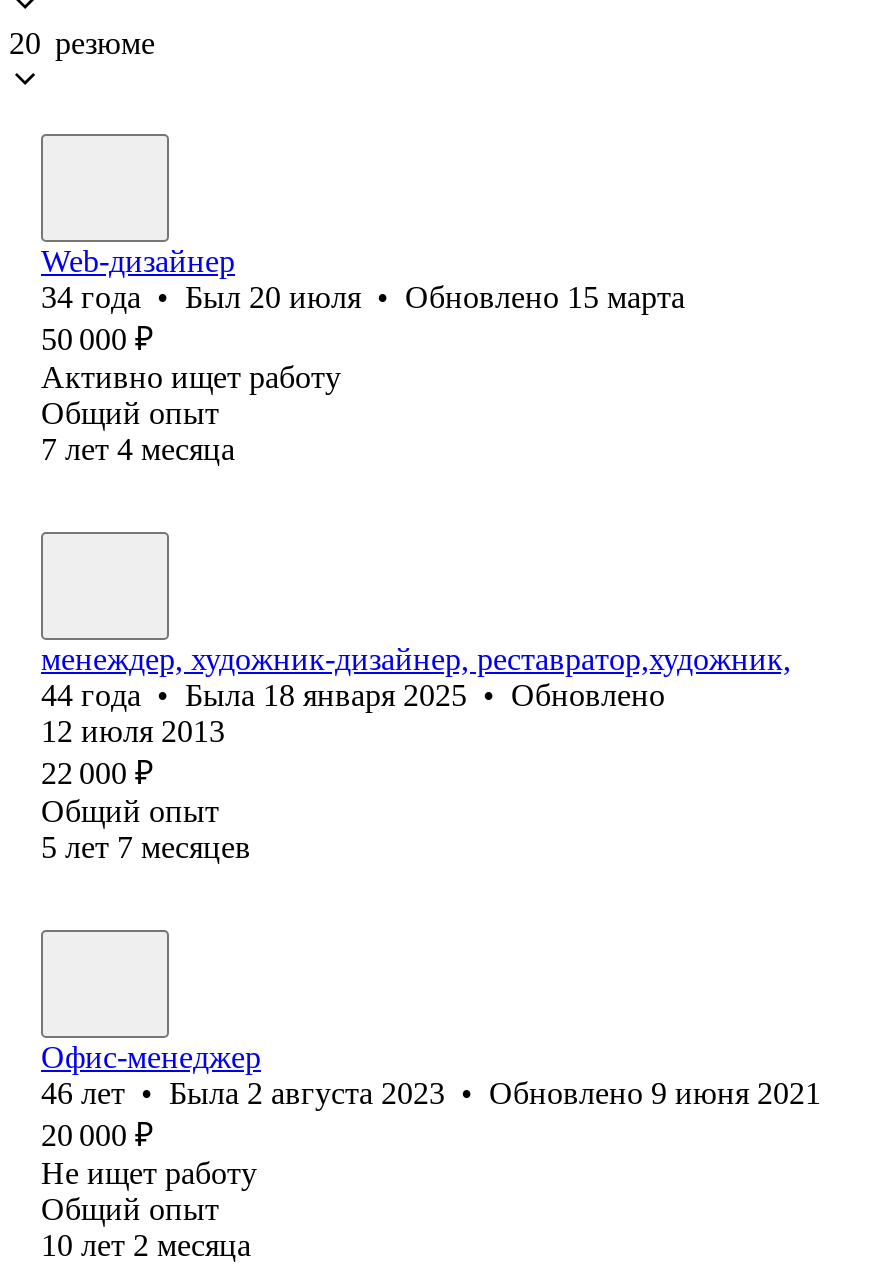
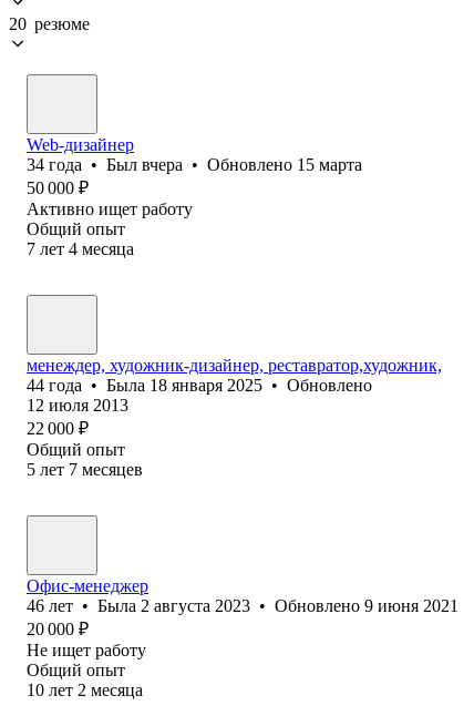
- 34 года • Был 20 июля • Обновлено 15 марта
+ 34 года • Был вчера • Обновлено 15 марта
